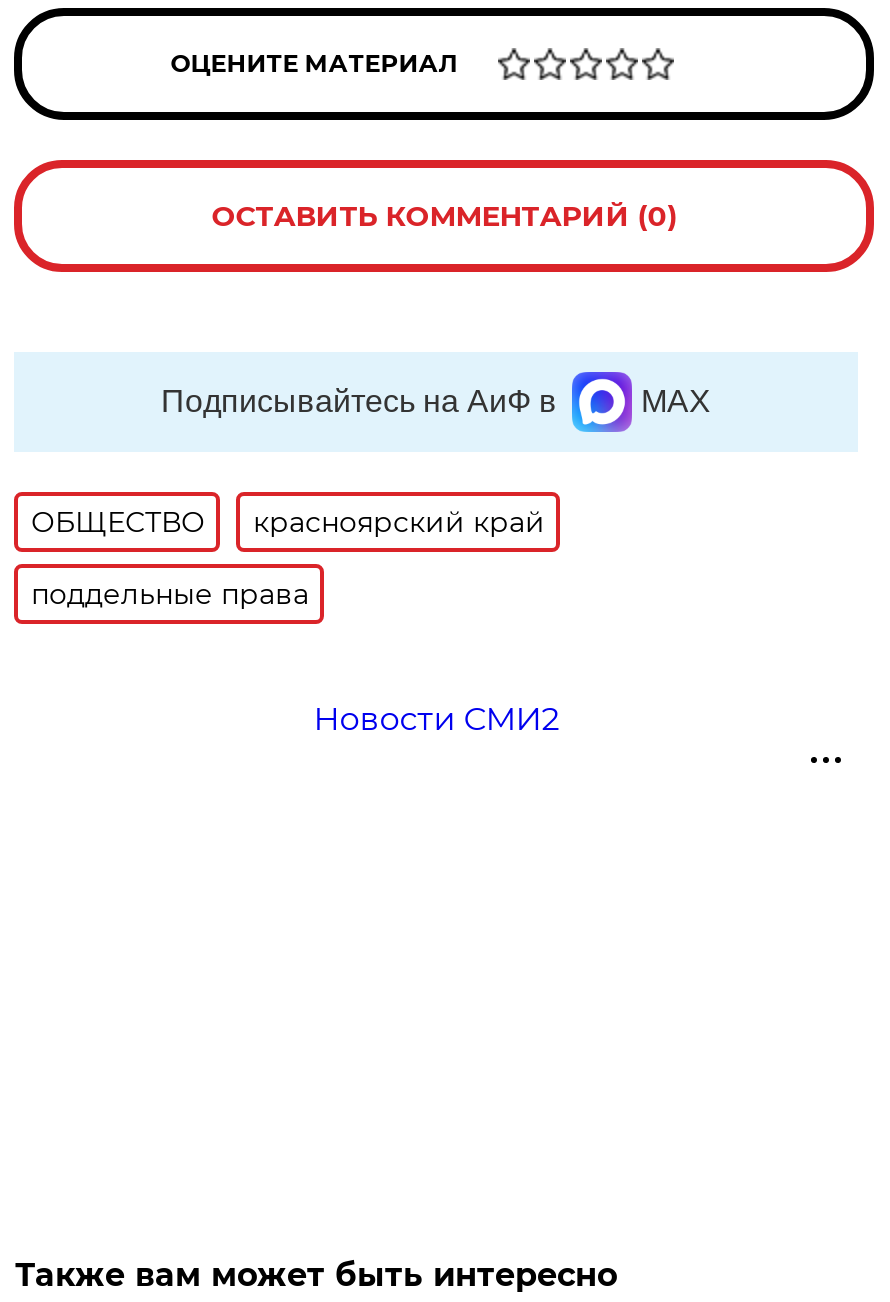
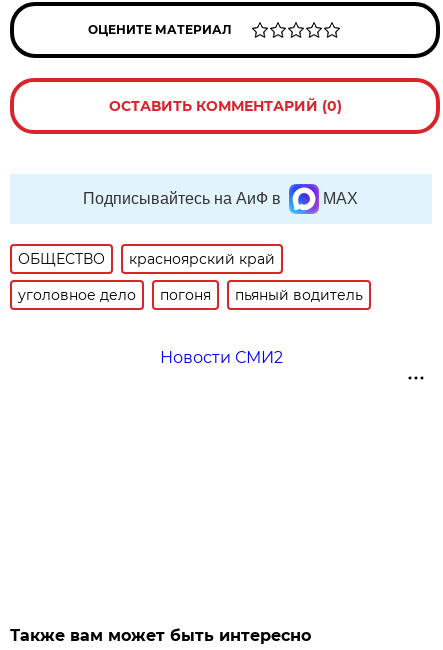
- поддельные права
+ уголовное дело
+ погоня
+ пьяный водитель
